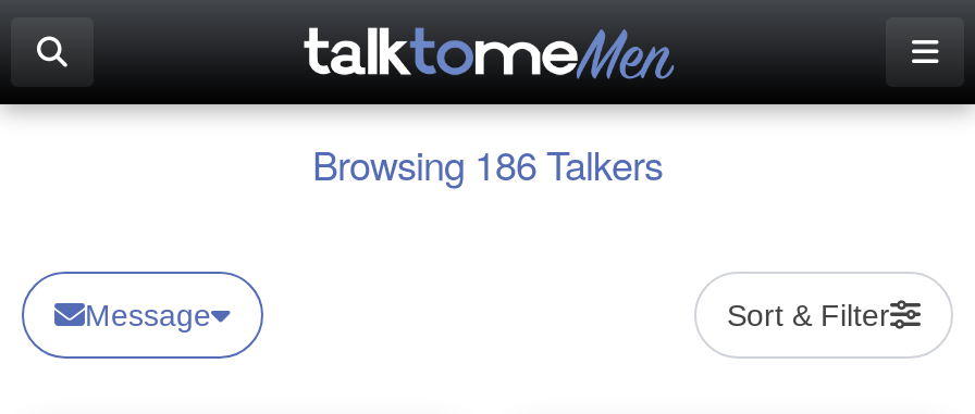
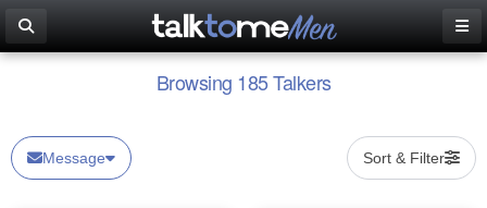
- Browsing 186 Talkers
+ Browsing 185 Talkers
